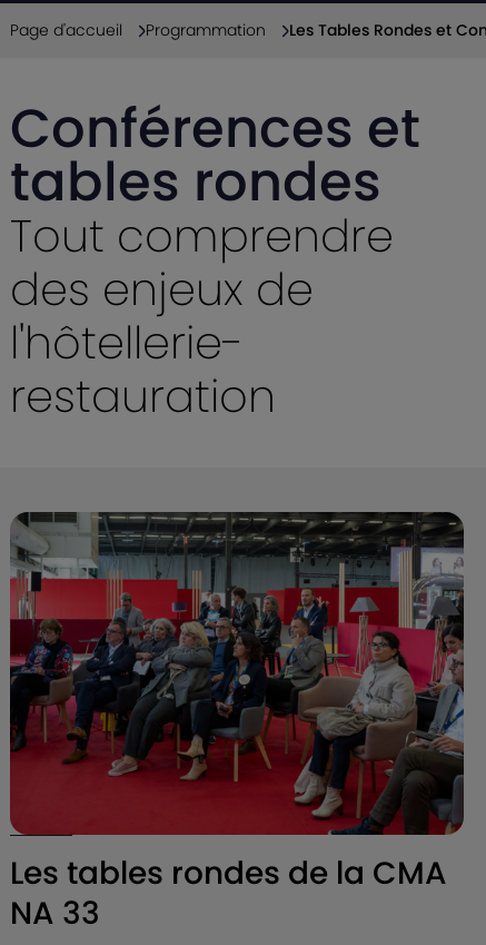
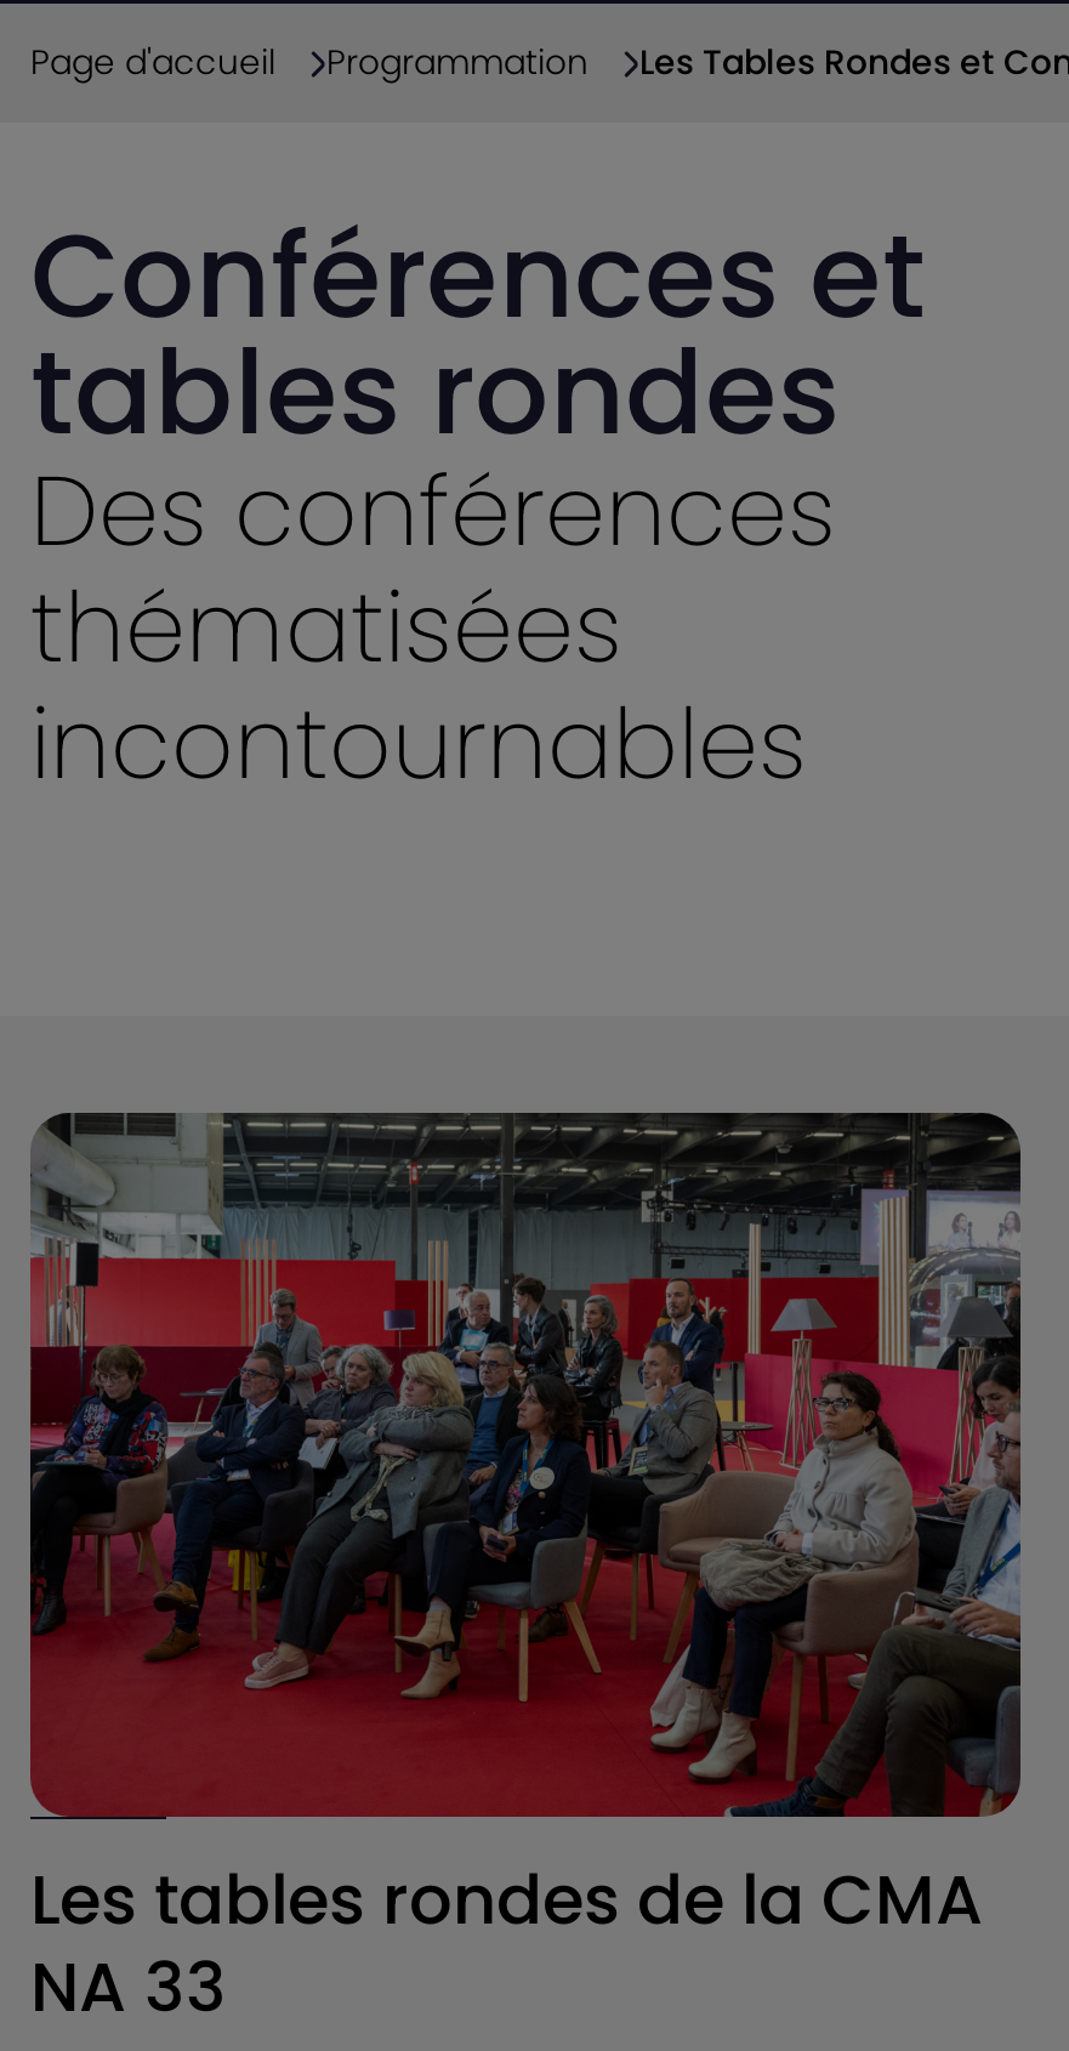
- Tout comprendre
- des enjeux de
- l'hôtellerie-
- restauration
+ Des conférences
+ thématisées
+ incontournables
